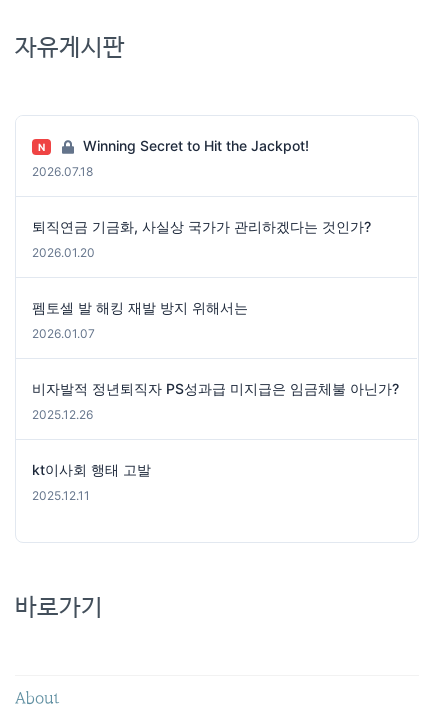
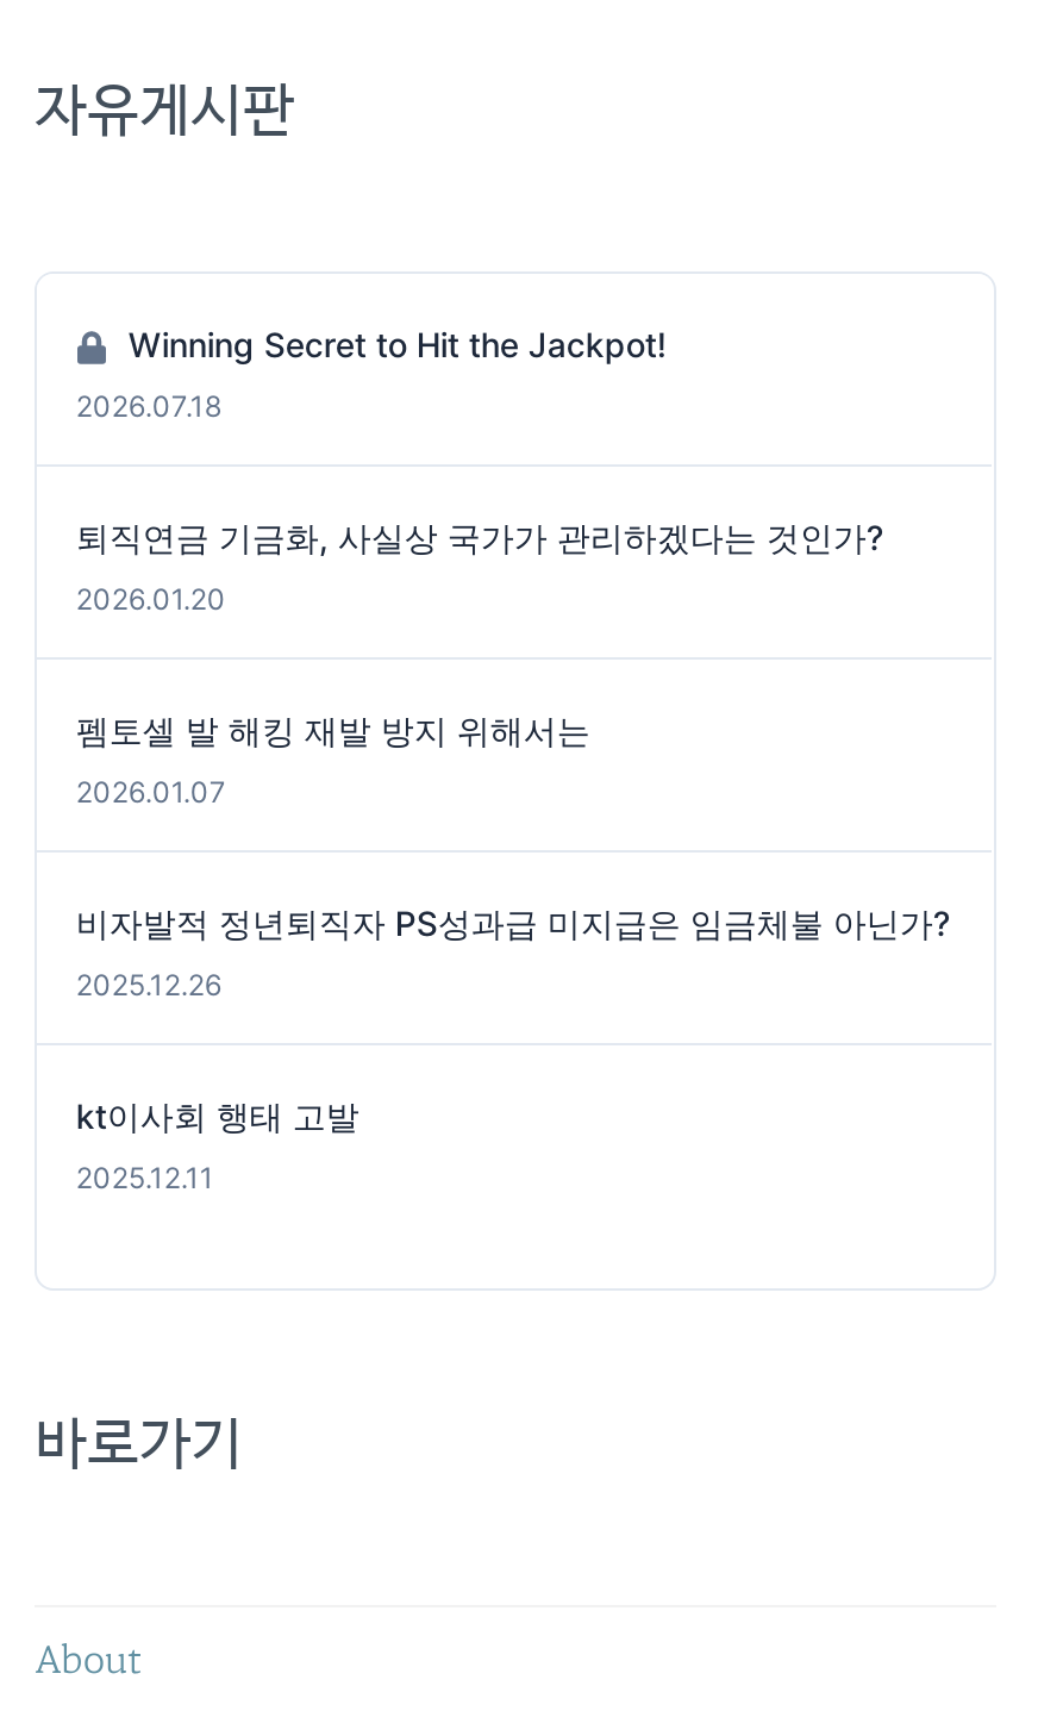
- N
